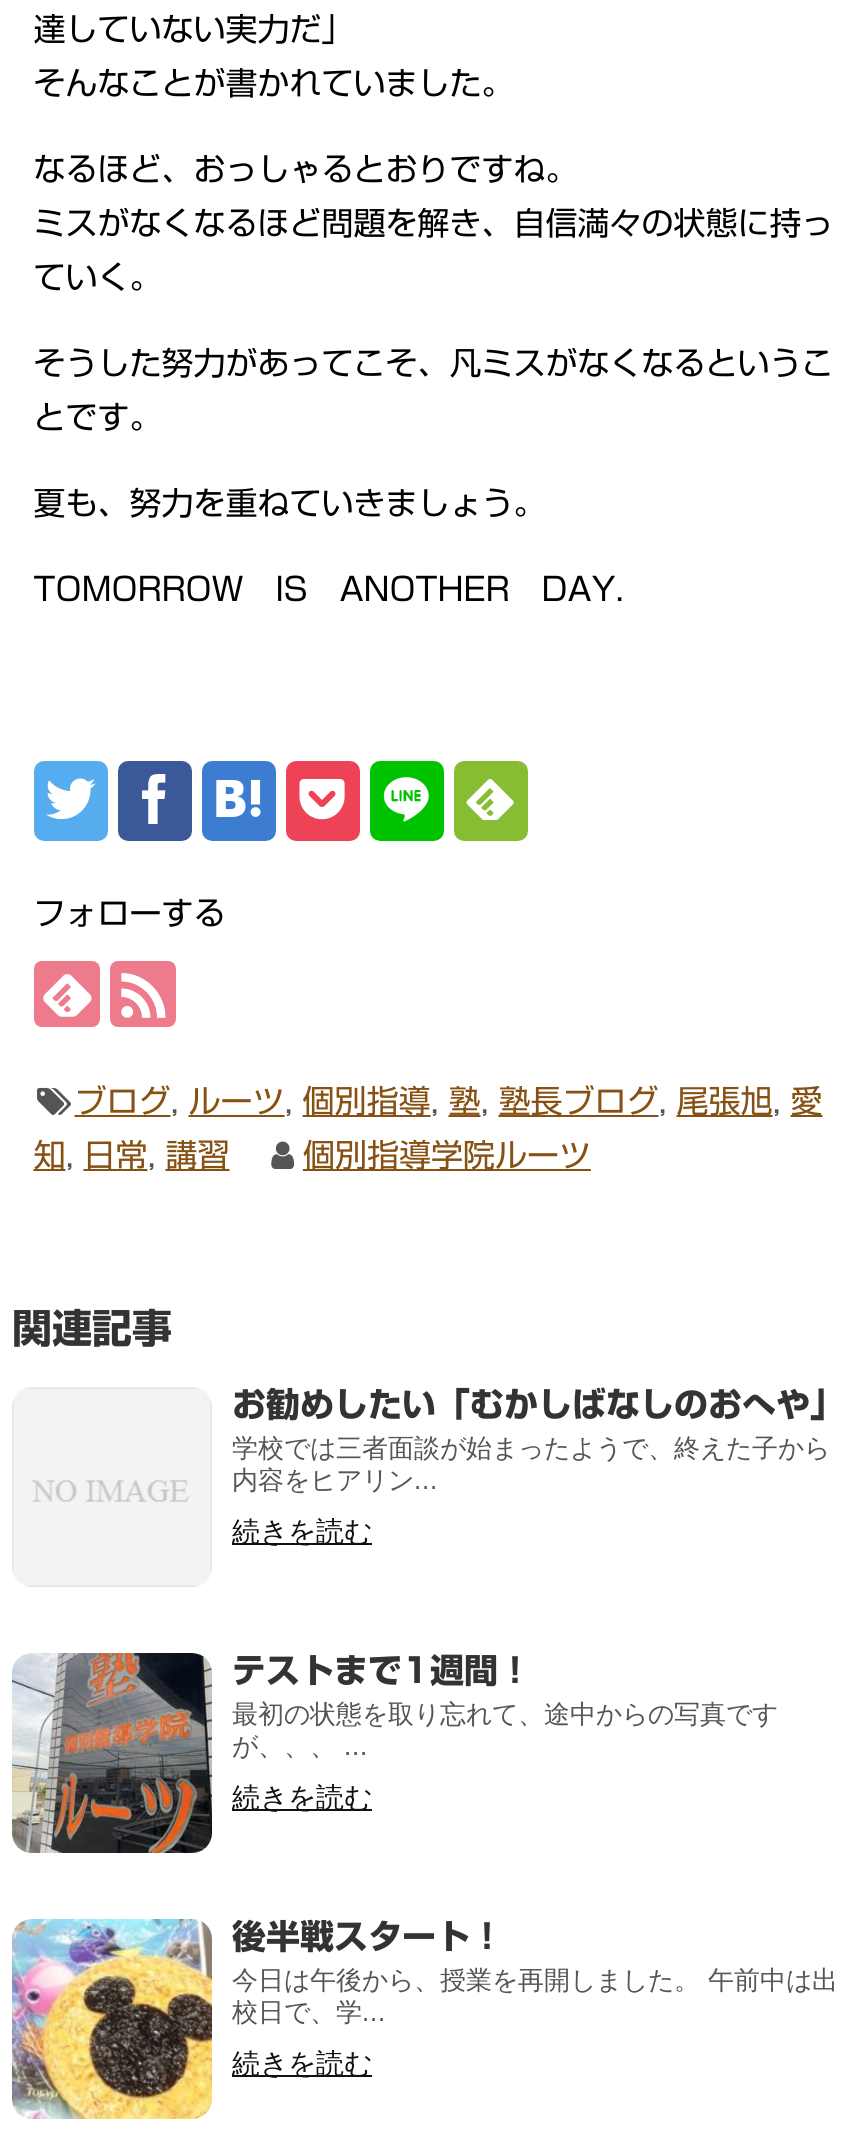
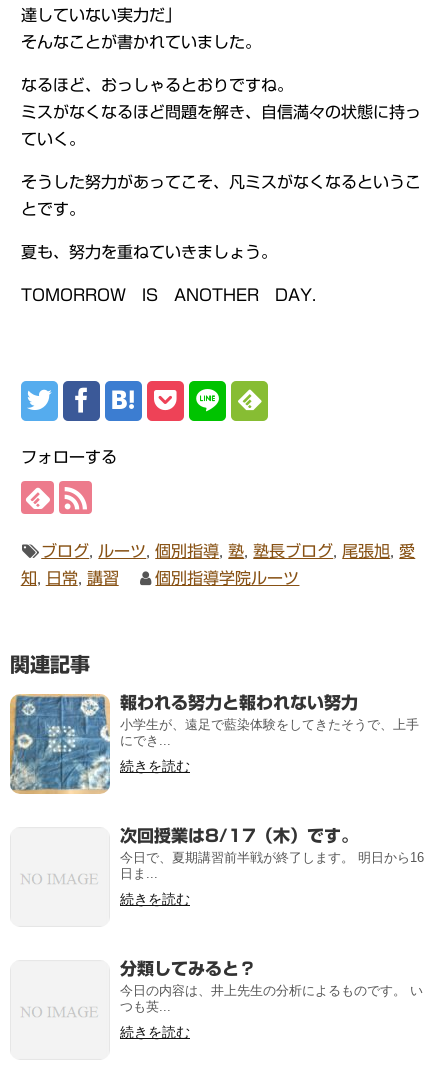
+ [image]

- お勧めしたい「むかしばなしのおへや」
- 学校では三者面談が始まったようで、終えた子から
- 内容をヒアリン...
+ 報われる努力と報われない努力
+ 小学生が、遠足で藍染体験をしてきたそうで、上手
+ にでき...

- [image]

- テストまで1週間！
- 最初の状態を取り忘れて、途中からの写真です
- が、、、 ...
+ 次回授業は8/17（木）です。
+ 今日で、夏期講習前半戦が終了します。 明日から16
+ 日ま...

- [image]

- 後半戦スタート！
- 今日は午後から、授業を再開しました。 午前中は出
- 校日で、学...
+ 分類してみると？
+ 今日の内容は、井上先生の分析によるものです。 い
+ つも英...
